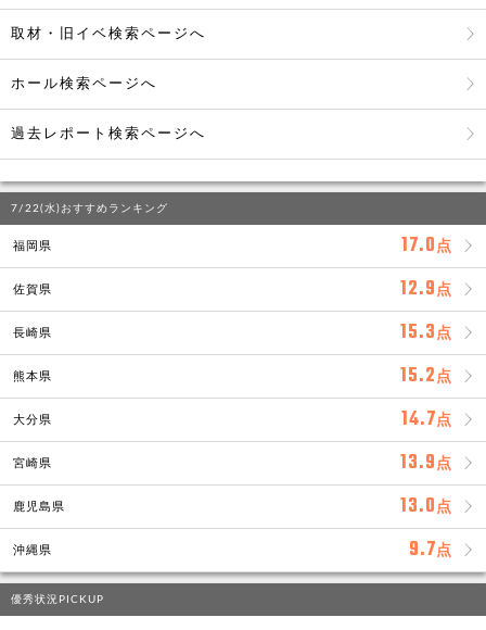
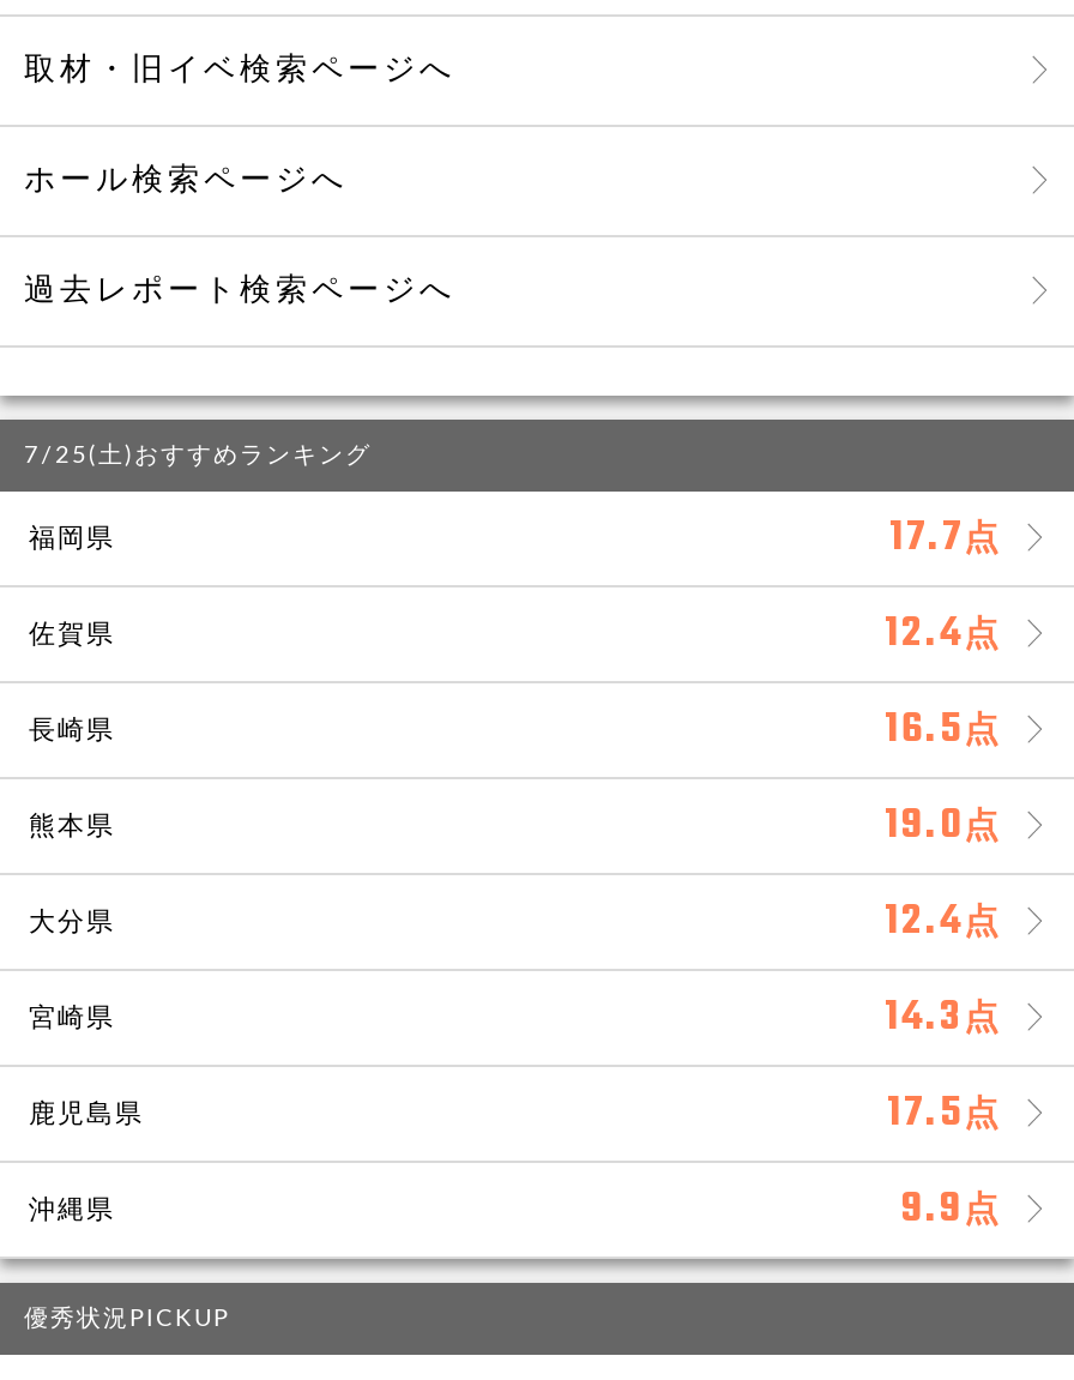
- 7/22(水)おすすめランキング
+ 7/25(土)おすすめランキング

- 17.0点
+ 17.7点

- 12.9点
+ 12.4点

- 15.3点
+ 16.5点

- 15.2点
+ 19.0点

- 14.7点
+ 12.4点

- 13.9点
+ 14.3点

- 13.0点
+ 17.5点

- 9.7点
+ 9.9点
